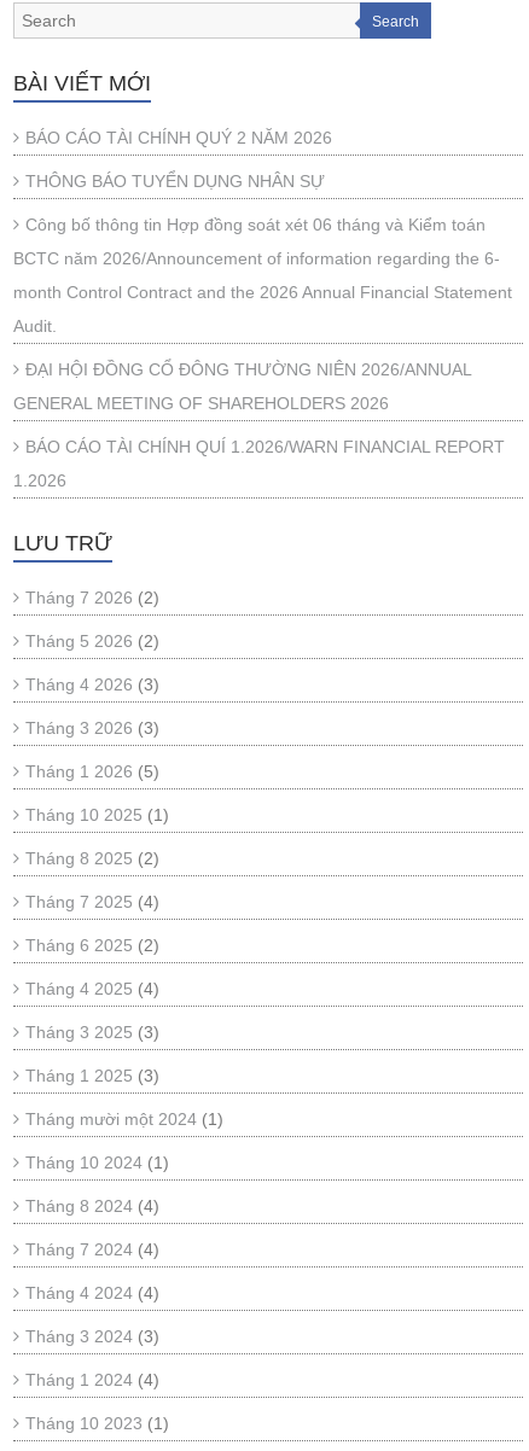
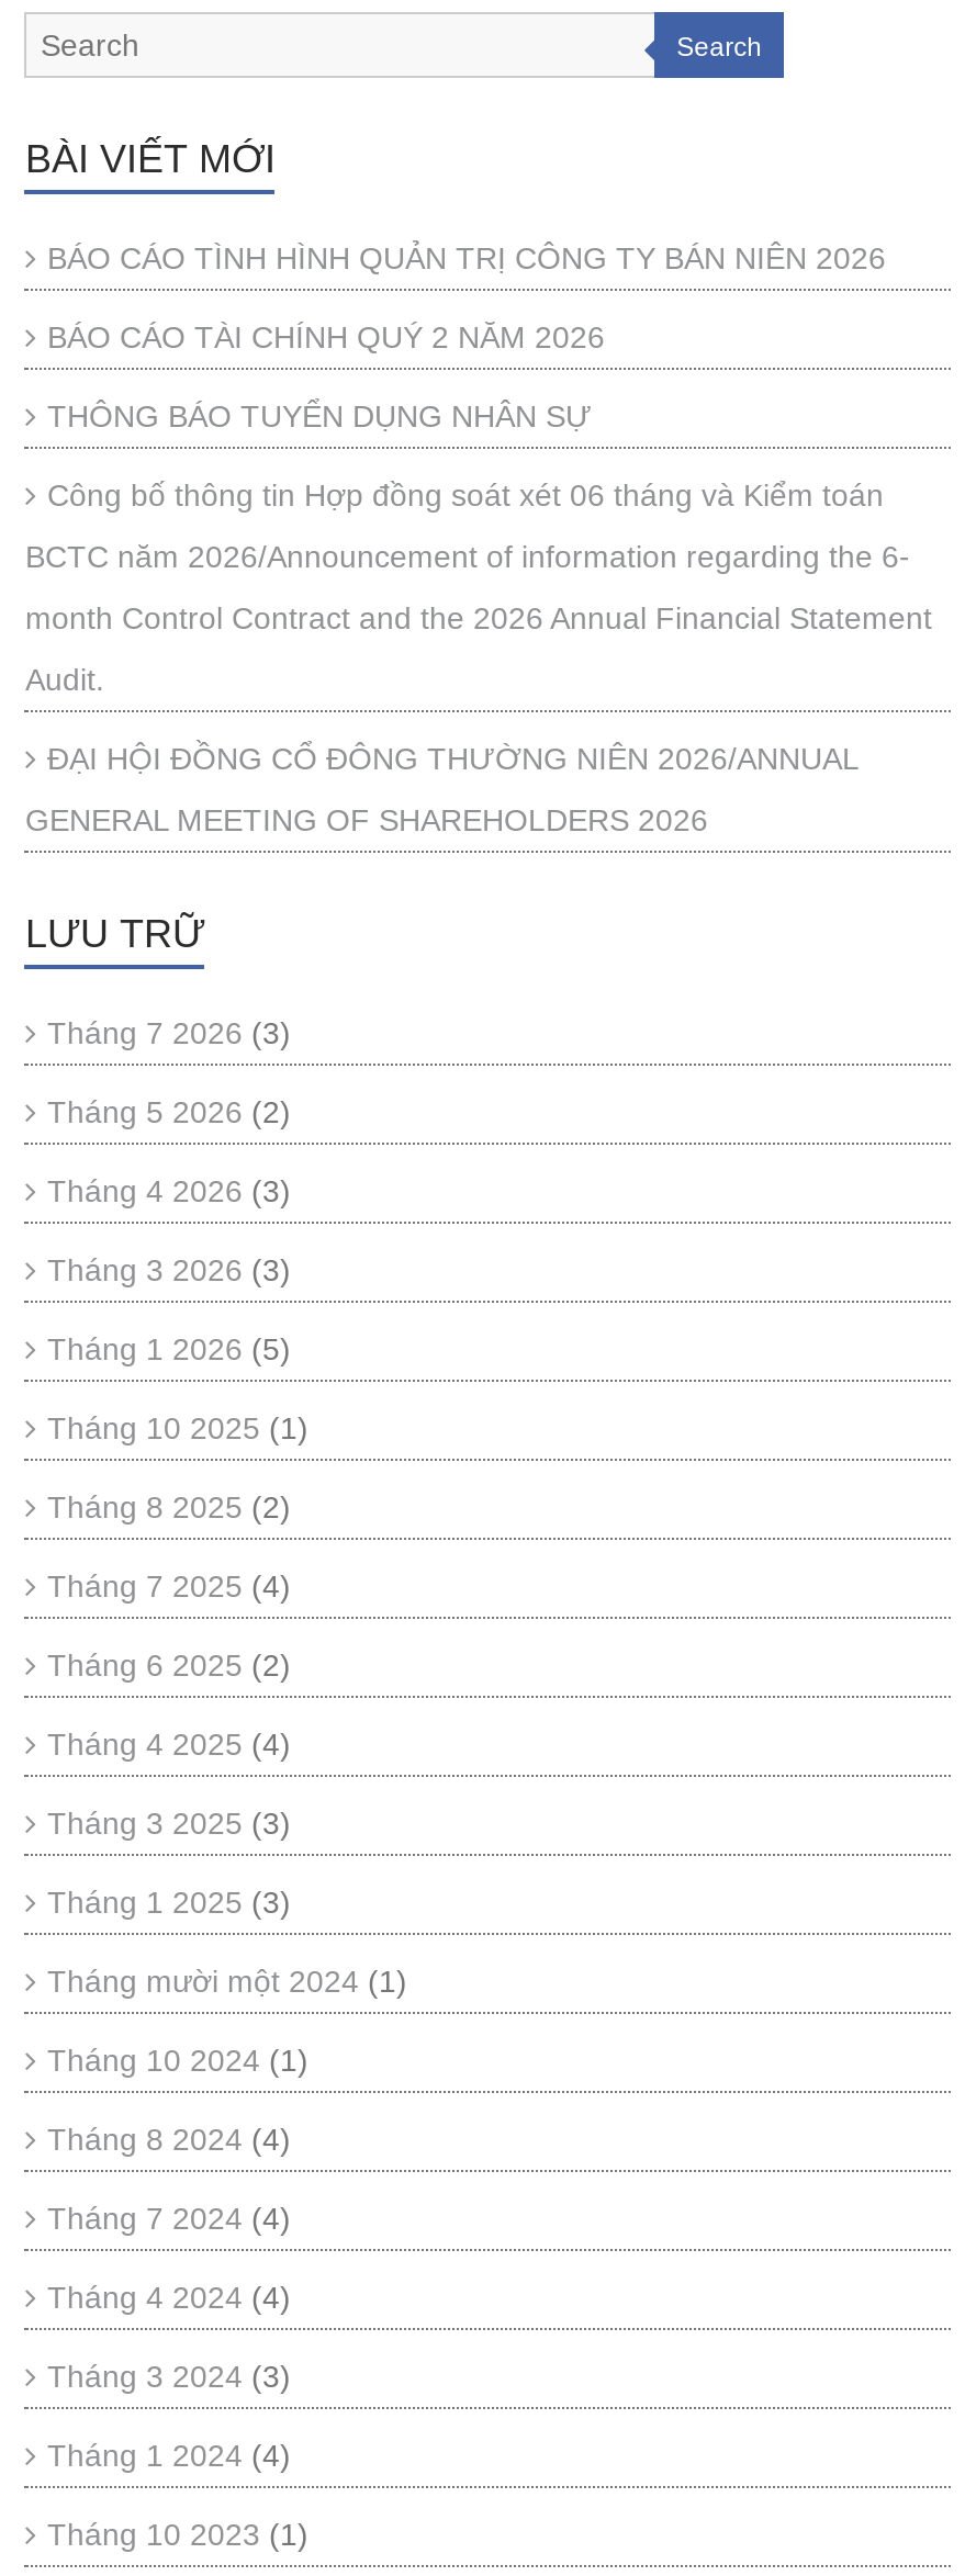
+ BÁO CÁO TÌNH HÌNH QUẢN TRỊ CÔNG TY BÁN NIÊN 2026

moved down: BÁO CÁO TÀI CHÍNH QUÝ 2 NĂM 2026 | THÔNG BÁO TUYỂN DỤNG NHÂN SỰ | Công bố thông tin Hợp đồng soát xét 06 tháng và Kiểm toán | BCTC năm 2026/Announcement of information regarding the 6- | month Control Contract and the 2026 Annual Financial Statement | Audit. | ĐẠI HỘI ĐỒNG CỔ ĐÔNG THƯỜNG NIÊN 2026/ANNUAL | GENERAL MEETING OF SHAREHOLDERS 2026

- BÁO CÁO TÀI CHÍNH QUÍ 1.2026/WARN FINANCIAL REPORT
- 1.2026

- Tháng 7 2026 (2)
+ Tháng 7 2026 (3)
